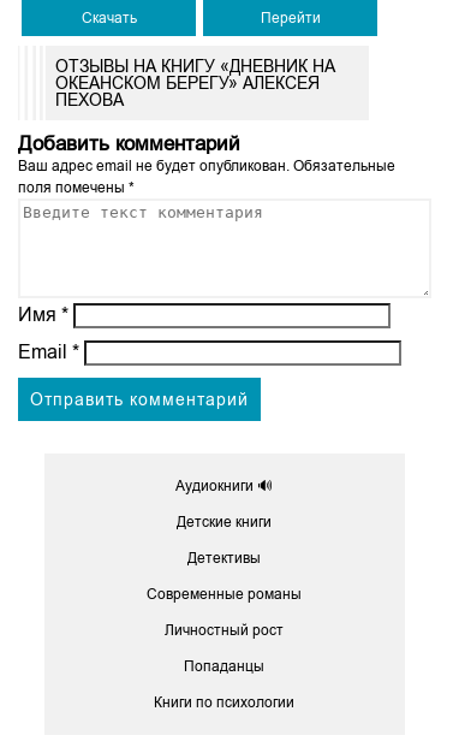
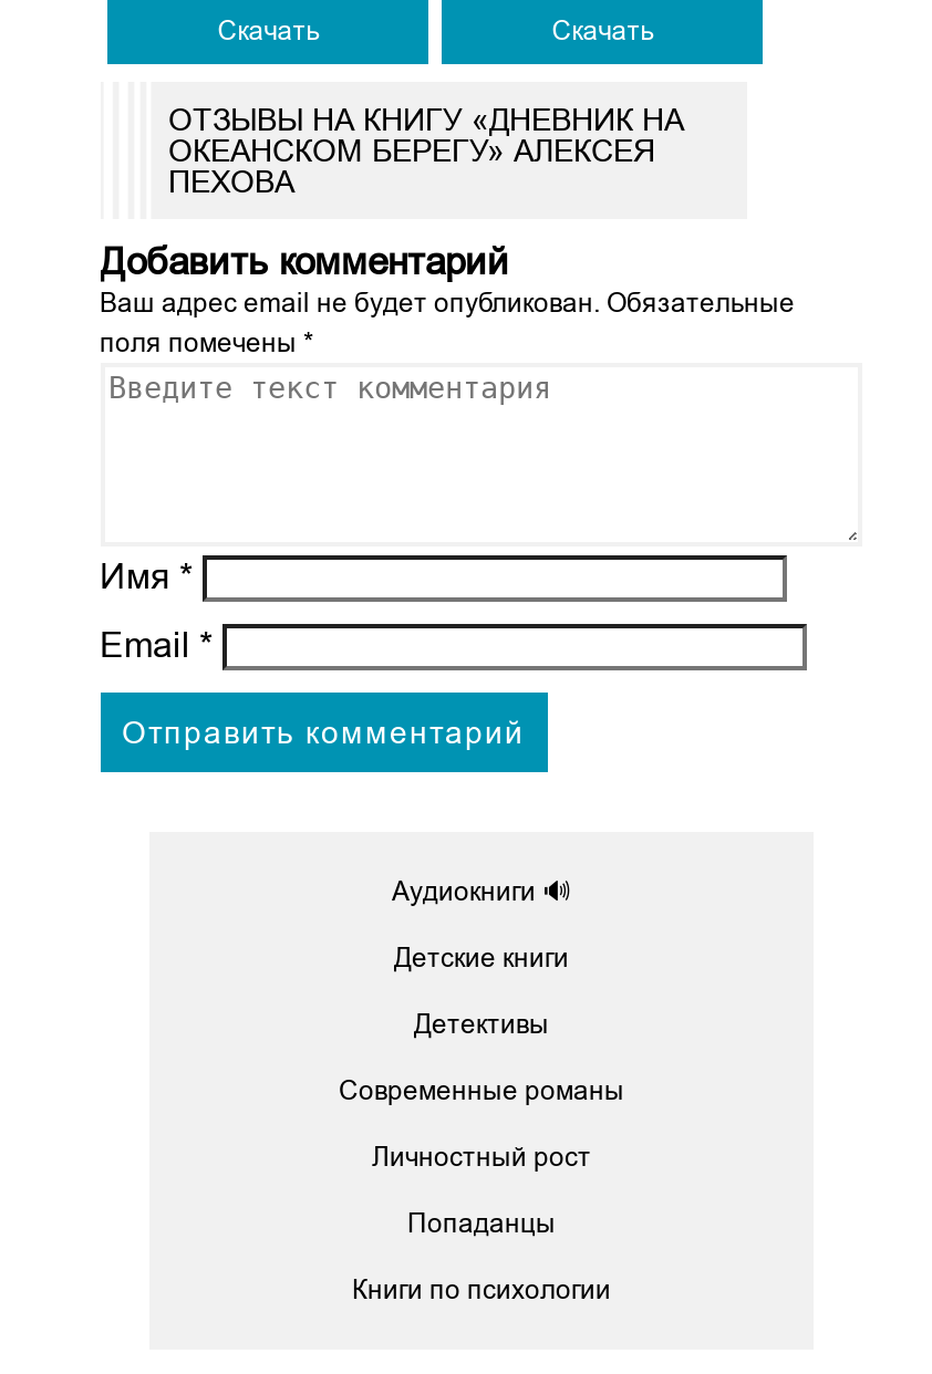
- Перейти
+ Скачать
